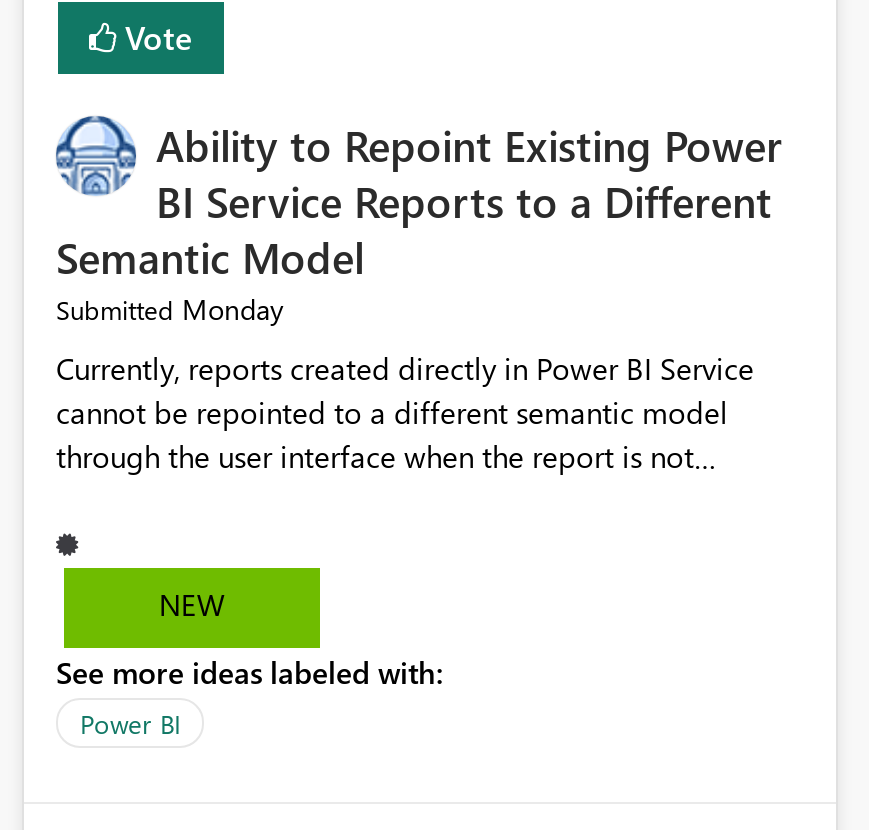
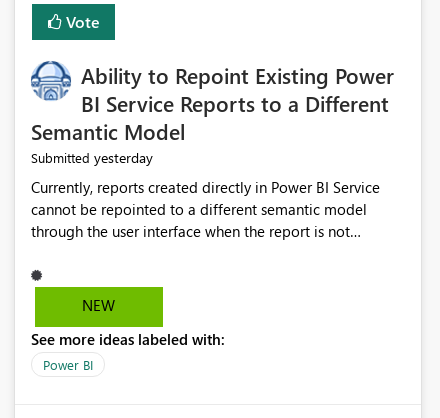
- Submitted Monday
+ Submitted yesterday
